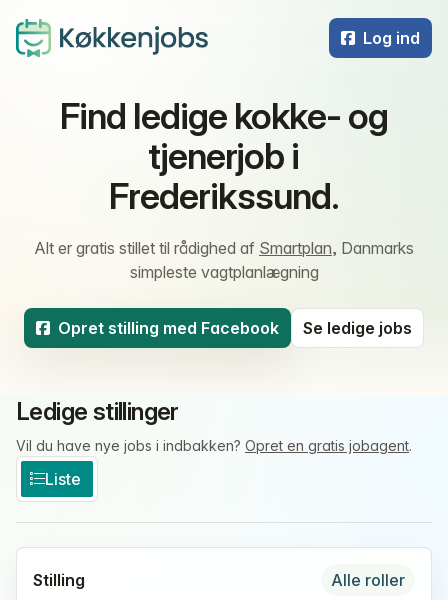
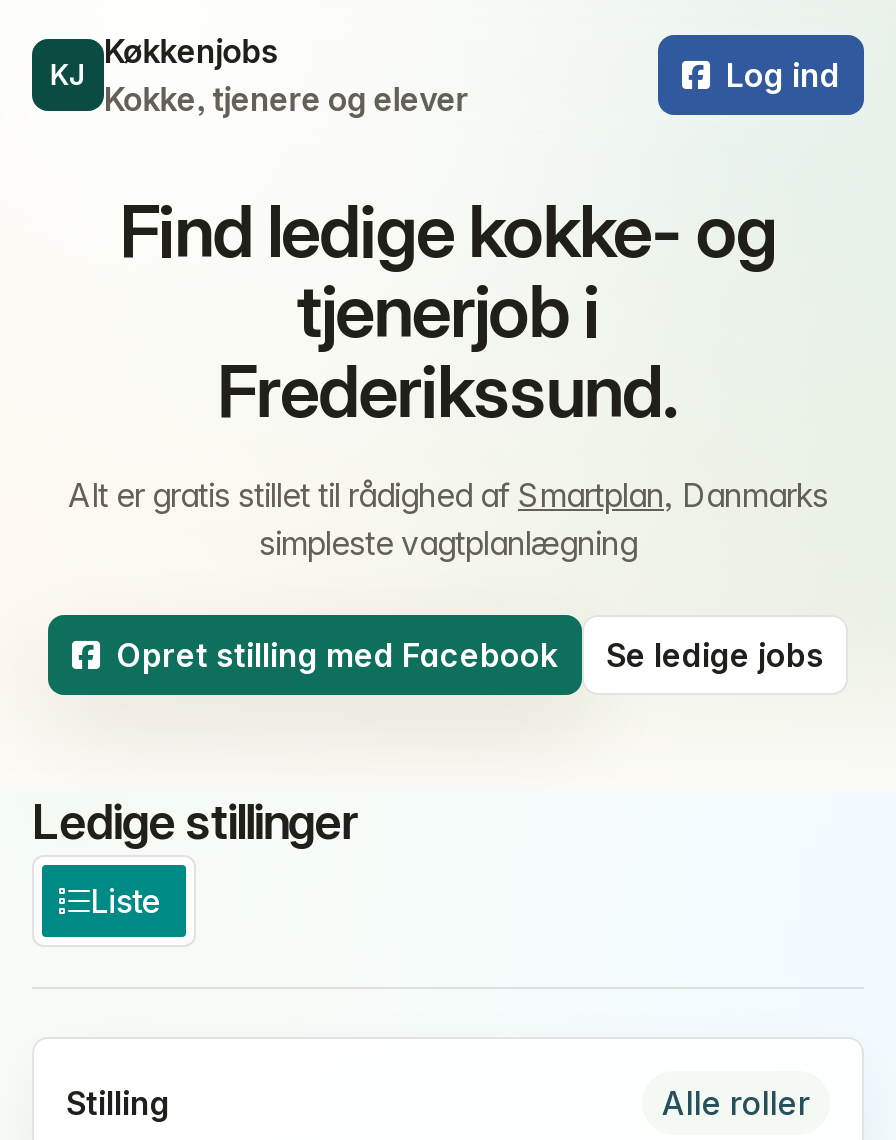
+ Køkkenjobs
+ Kokke, tjenere og elever

+ KJ

- Vil du have nye jobs i indbakken? Opret en gratis jobagent.
